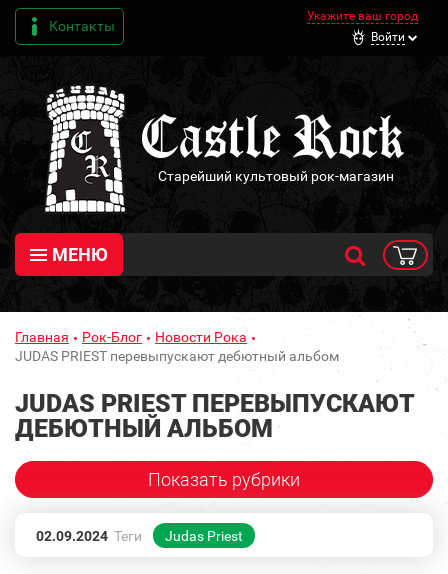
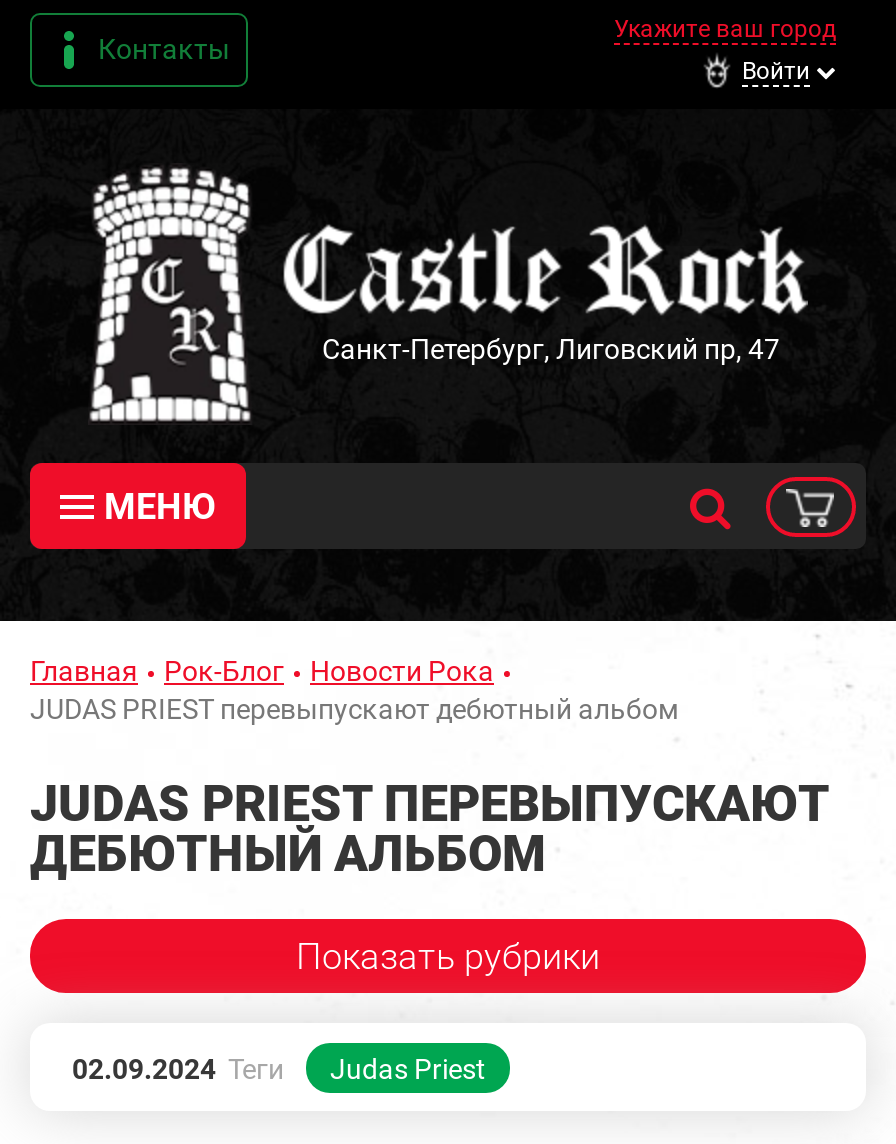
- Старейший культовый рок-магазин
+ Санкт-Петербург, Лиговский пр, 47
